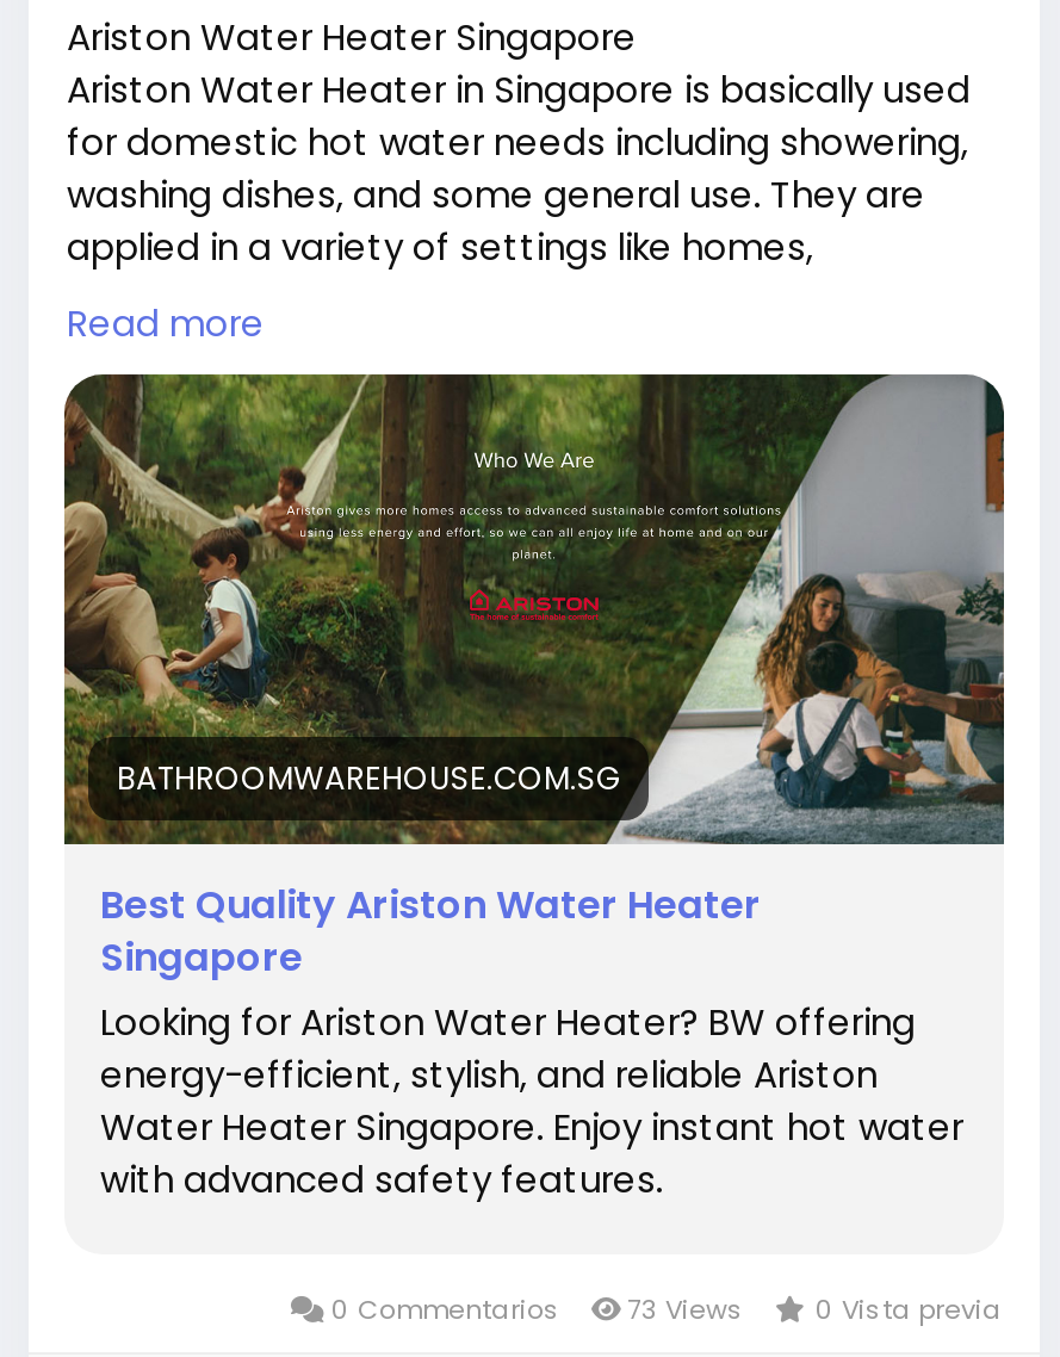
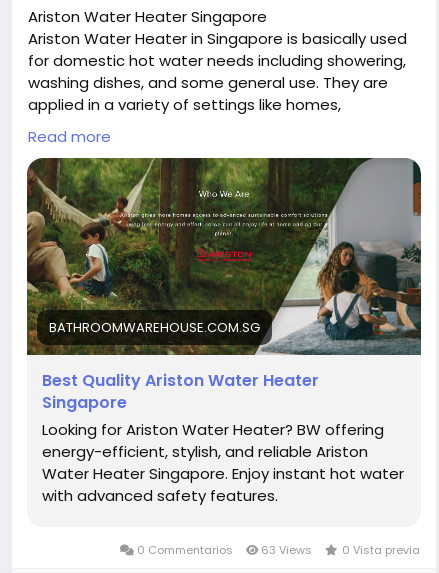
- 0 Commentarios 73 Views 0 Vista previa
+ 0 Commentarios 63 Views 0 Vista previa
